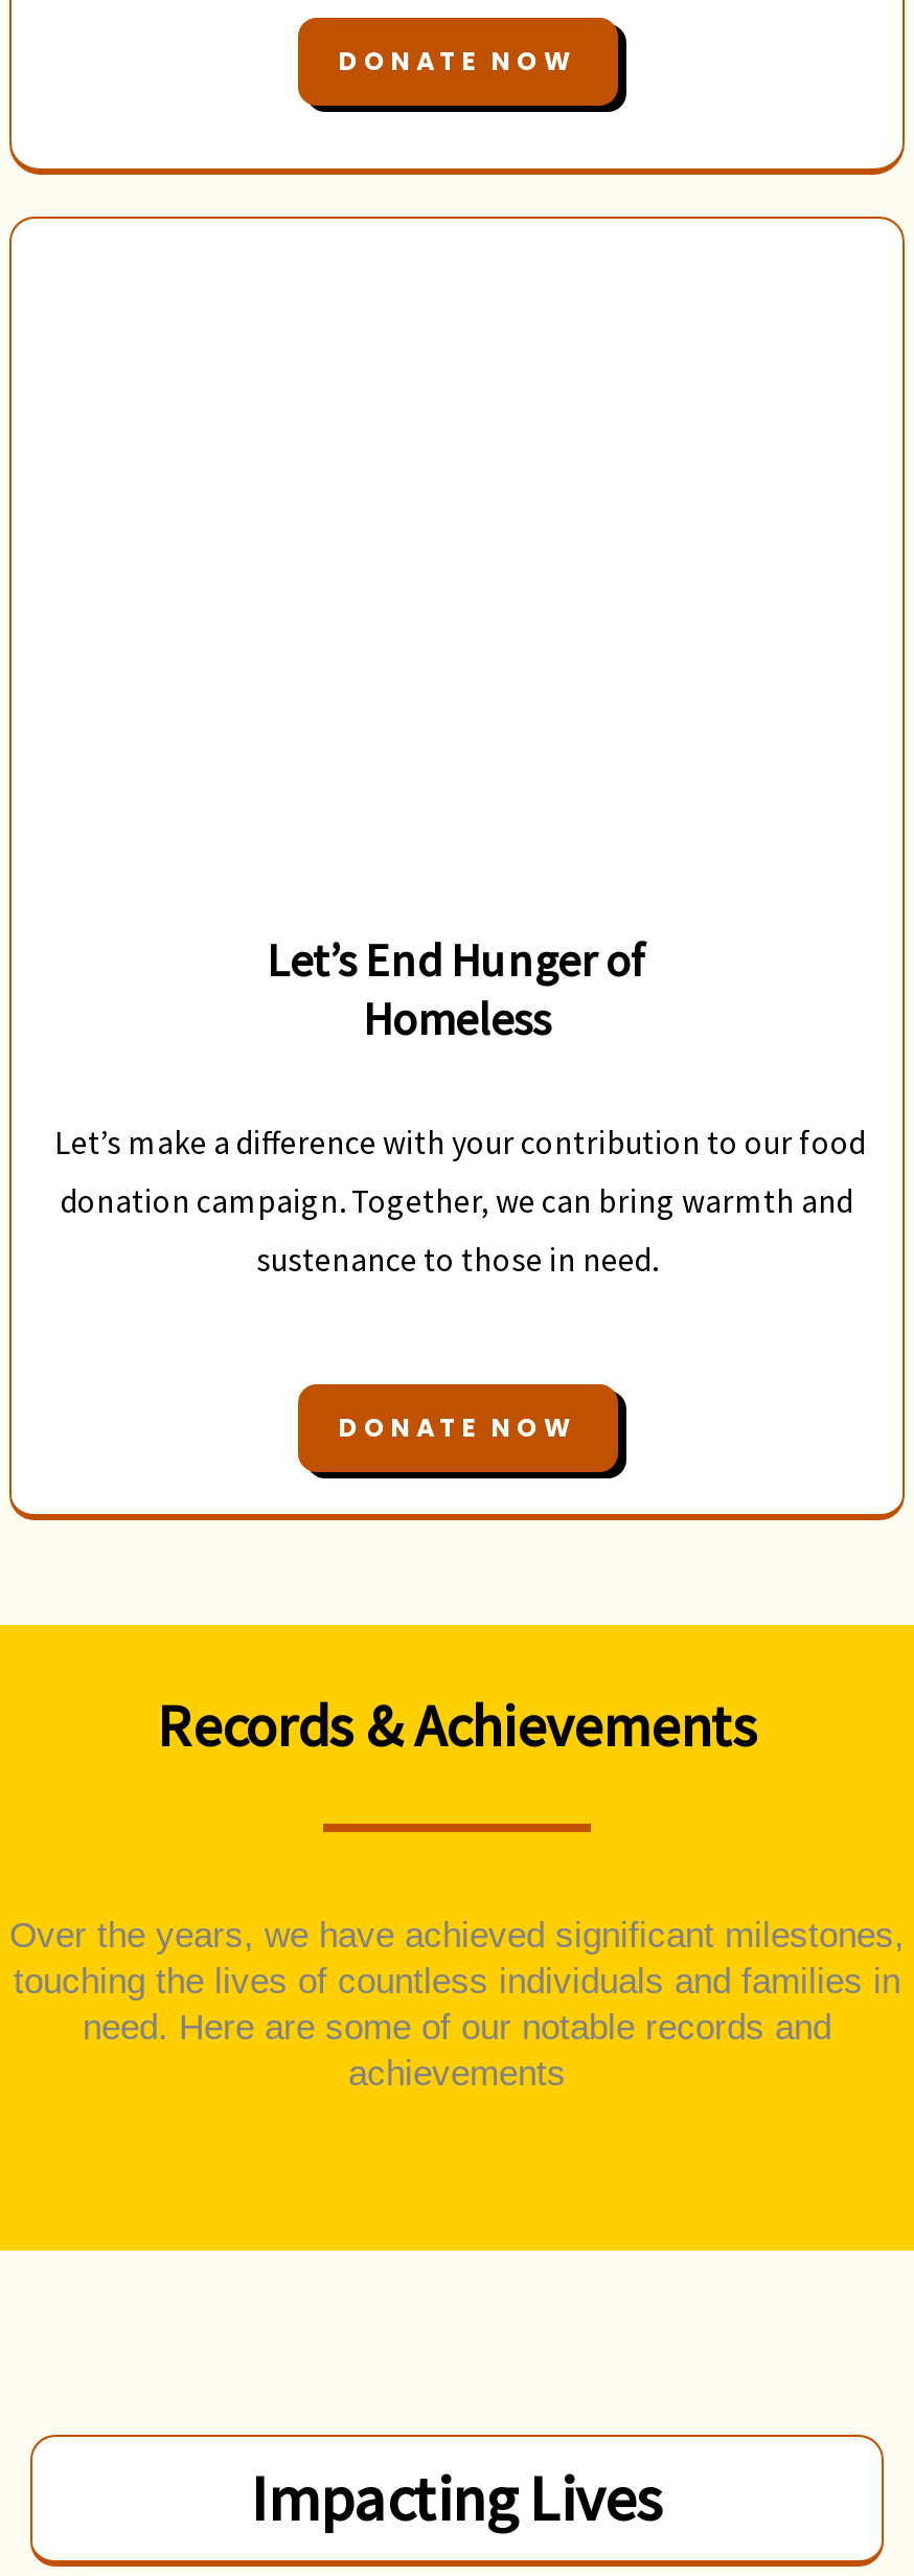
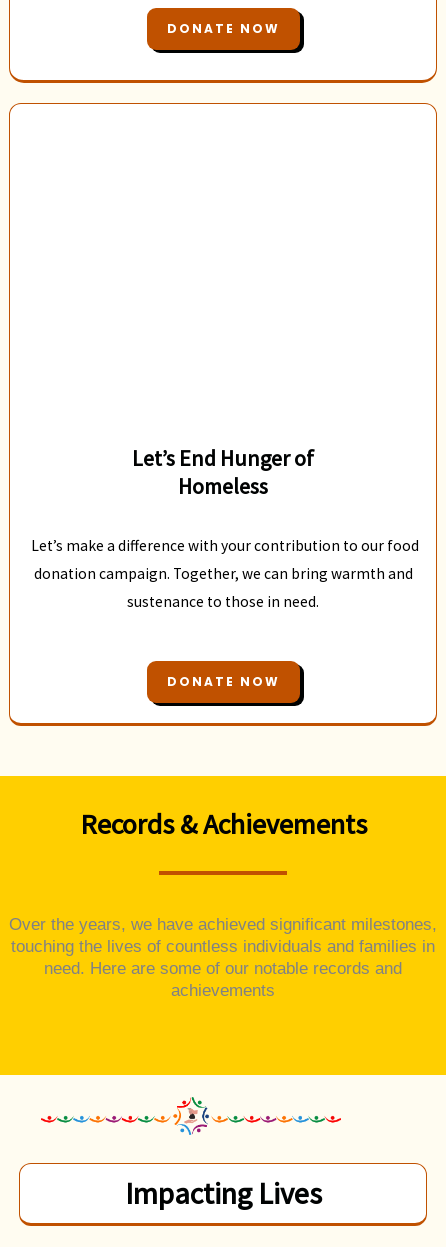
+ [image]
